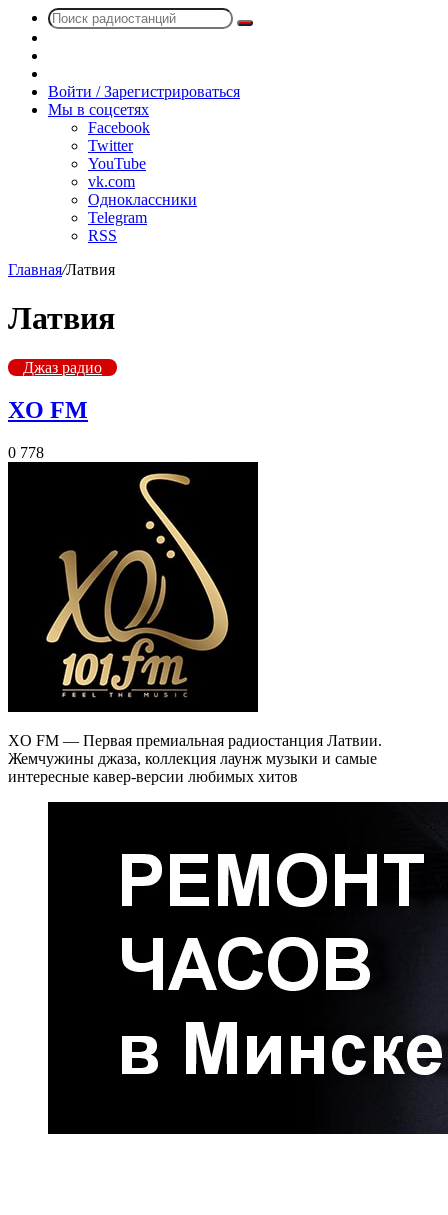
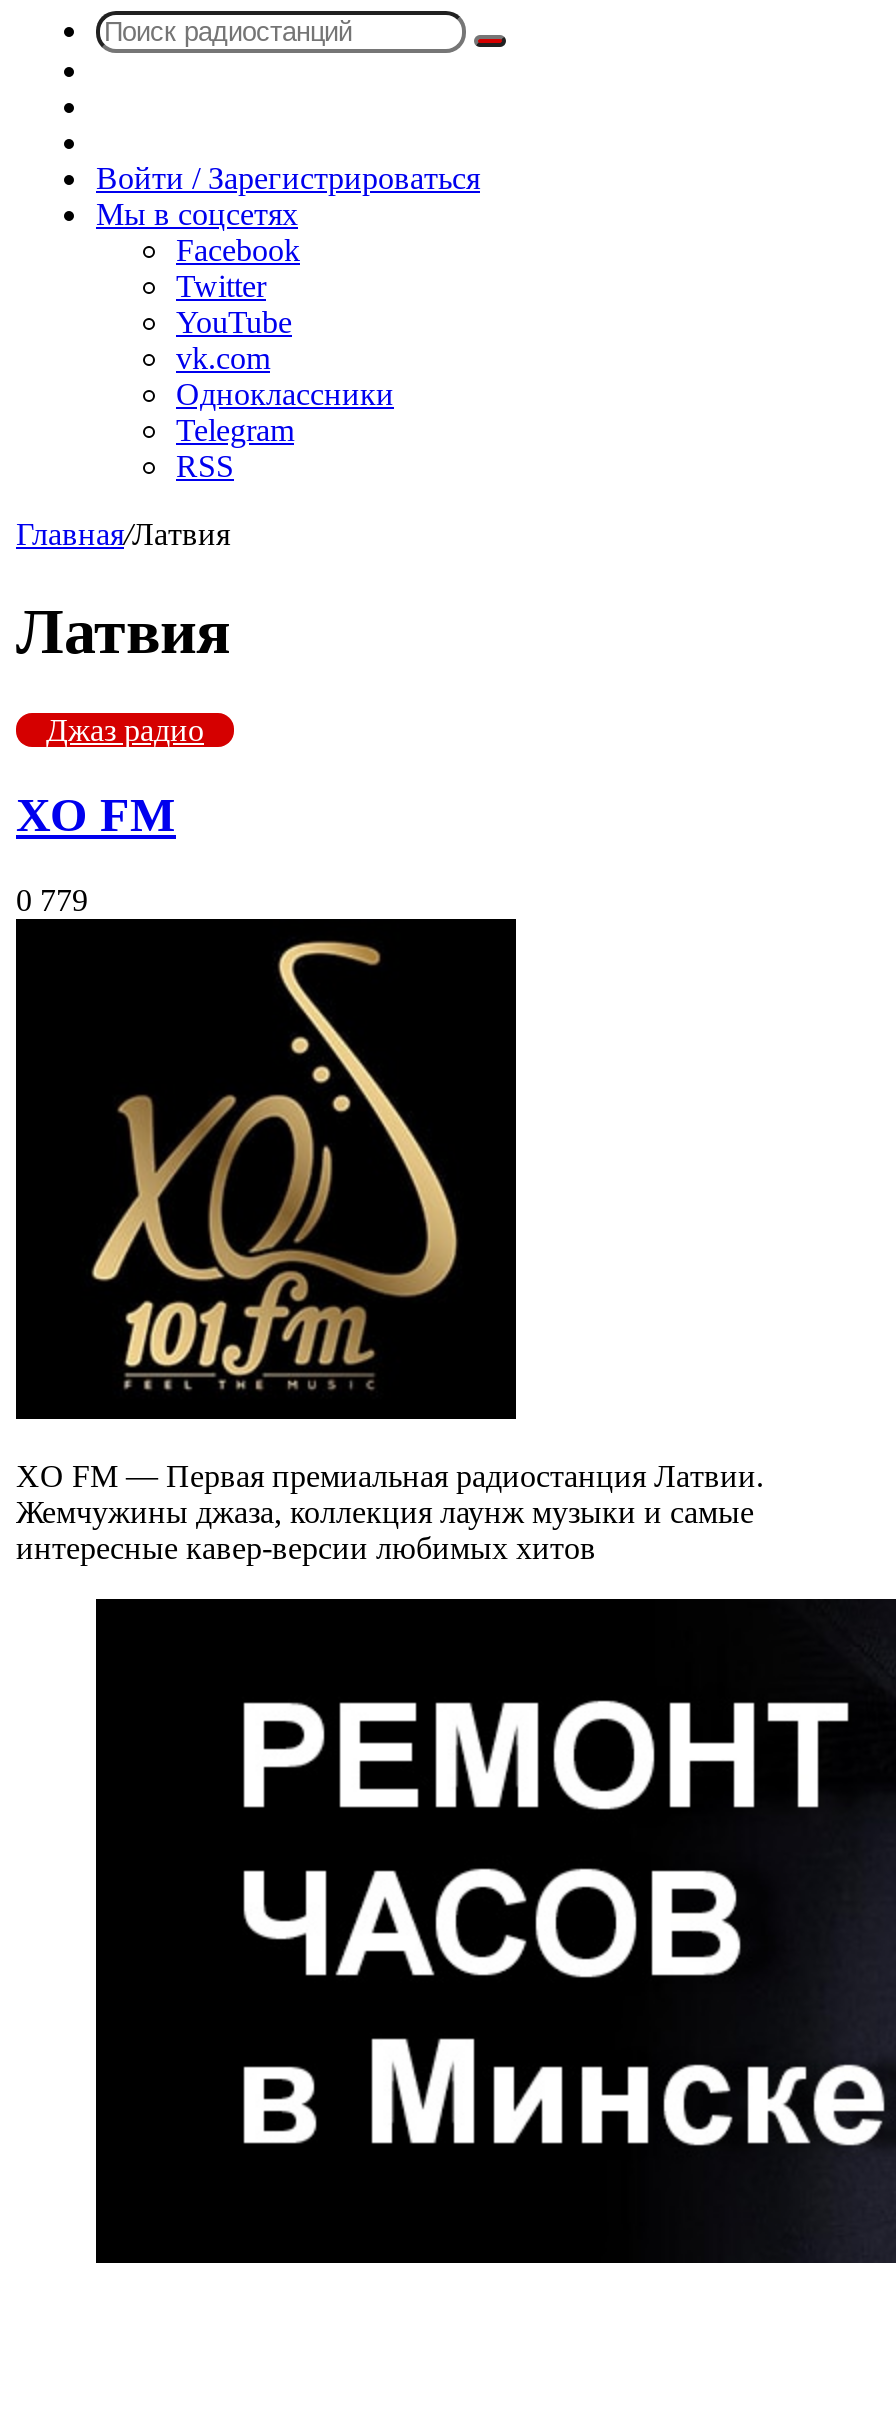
- 0 778
+ 0 779
